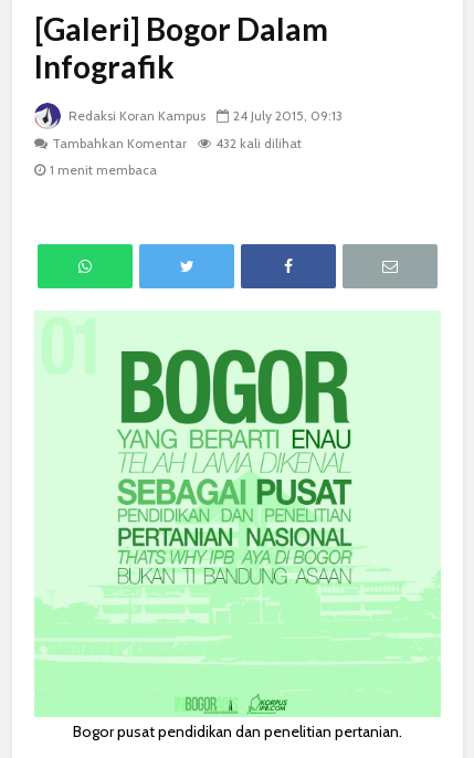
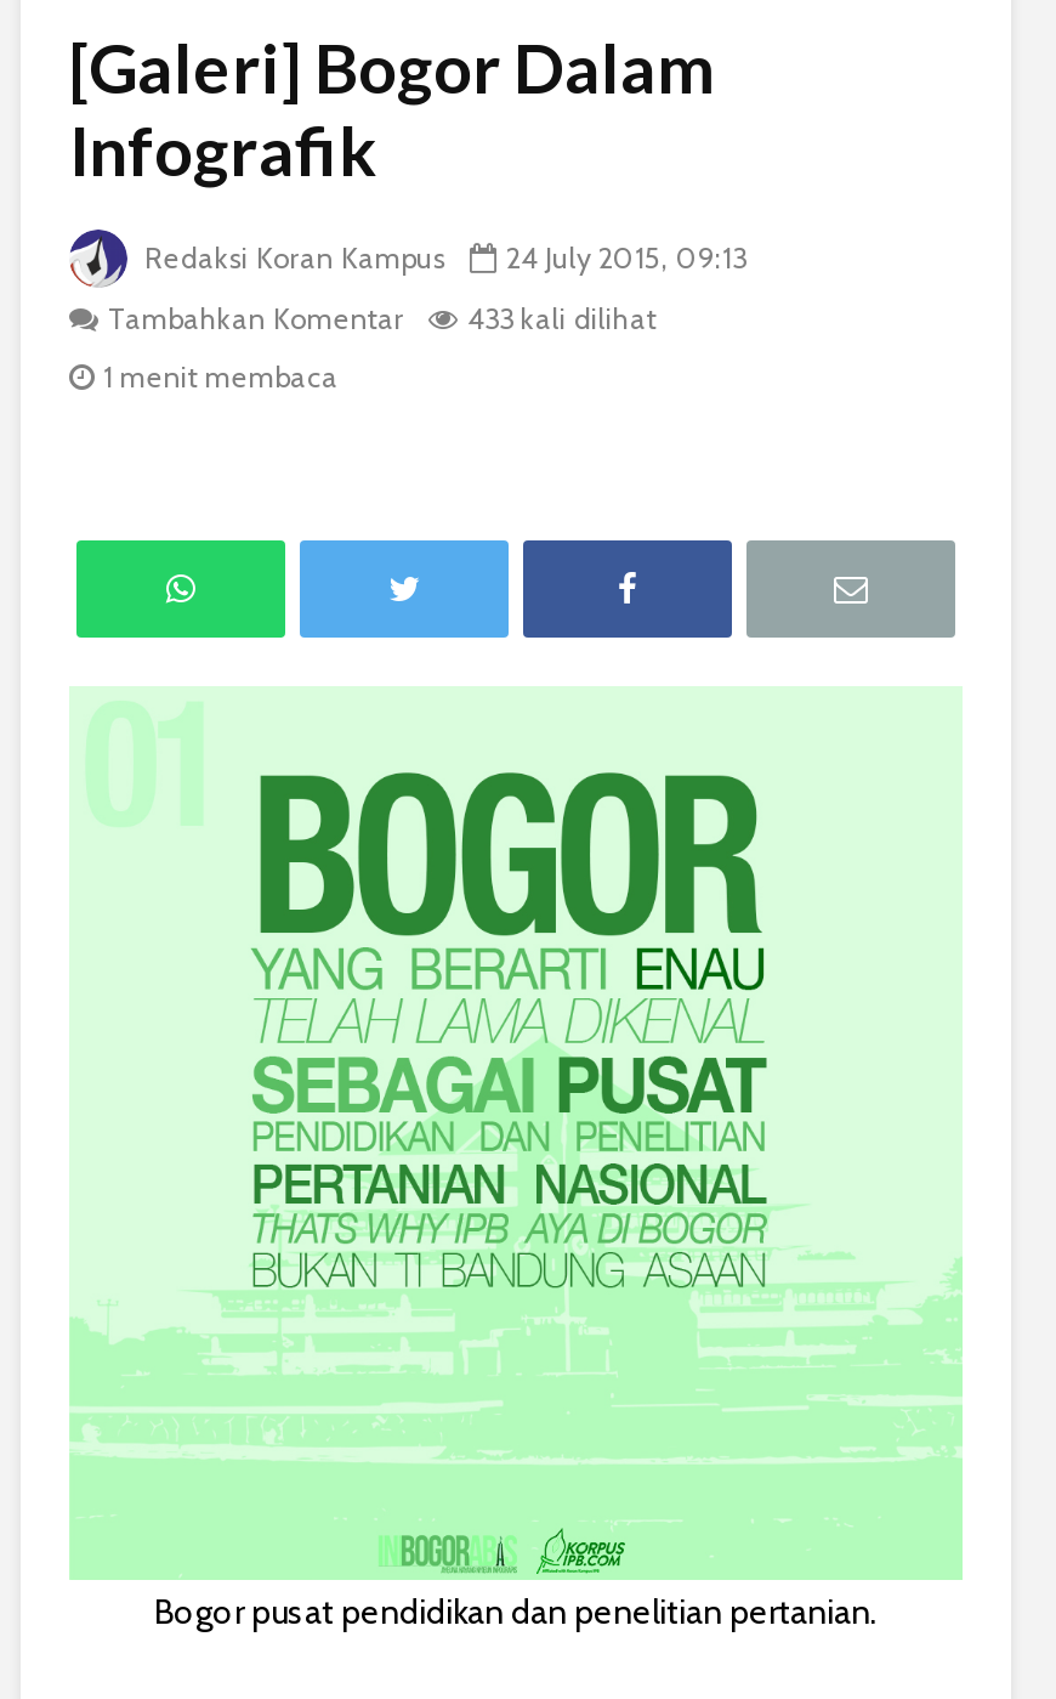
- Tambahkan Komentar 432 kali dilihat
+ Tambahkan Komentar 433 kali dilihat
